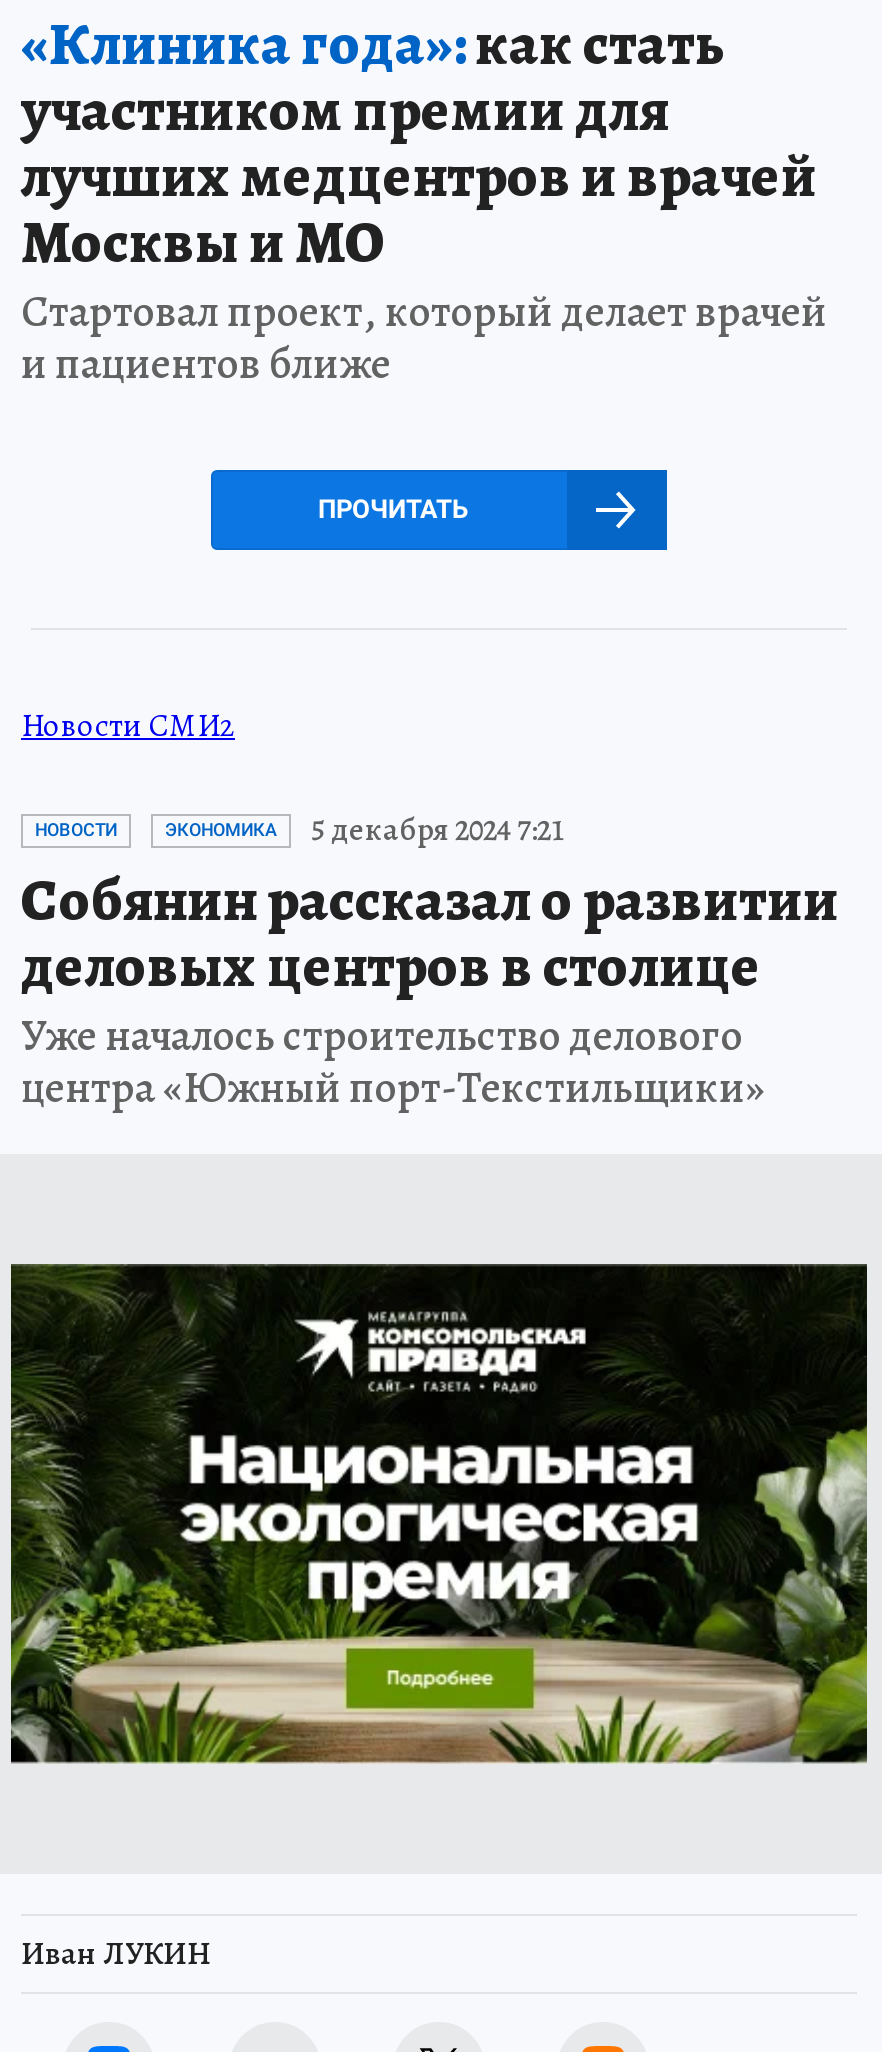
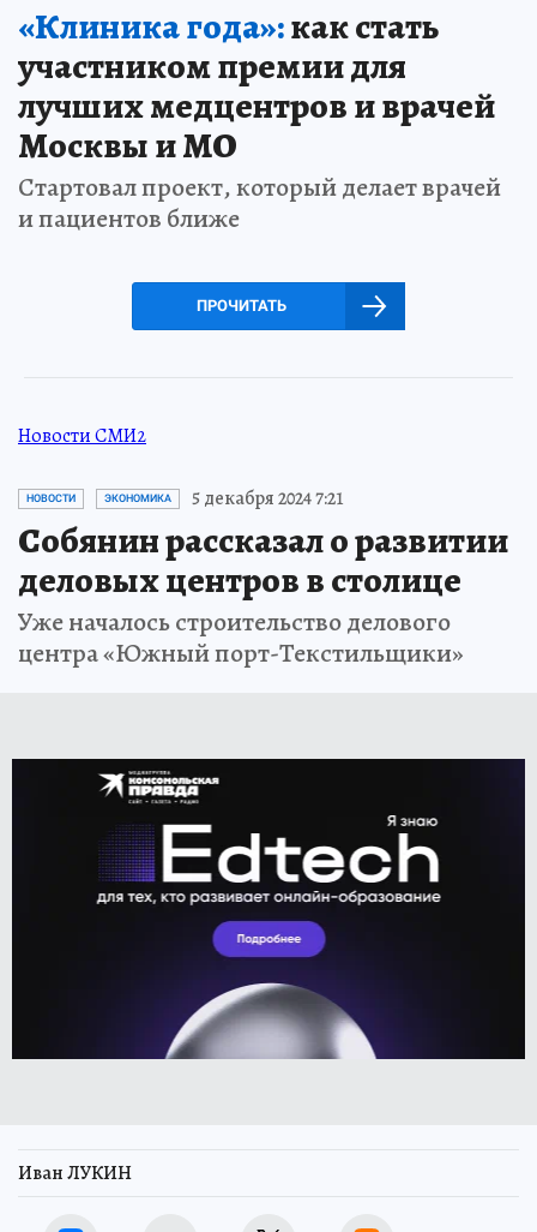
- [image]
+ [image]
